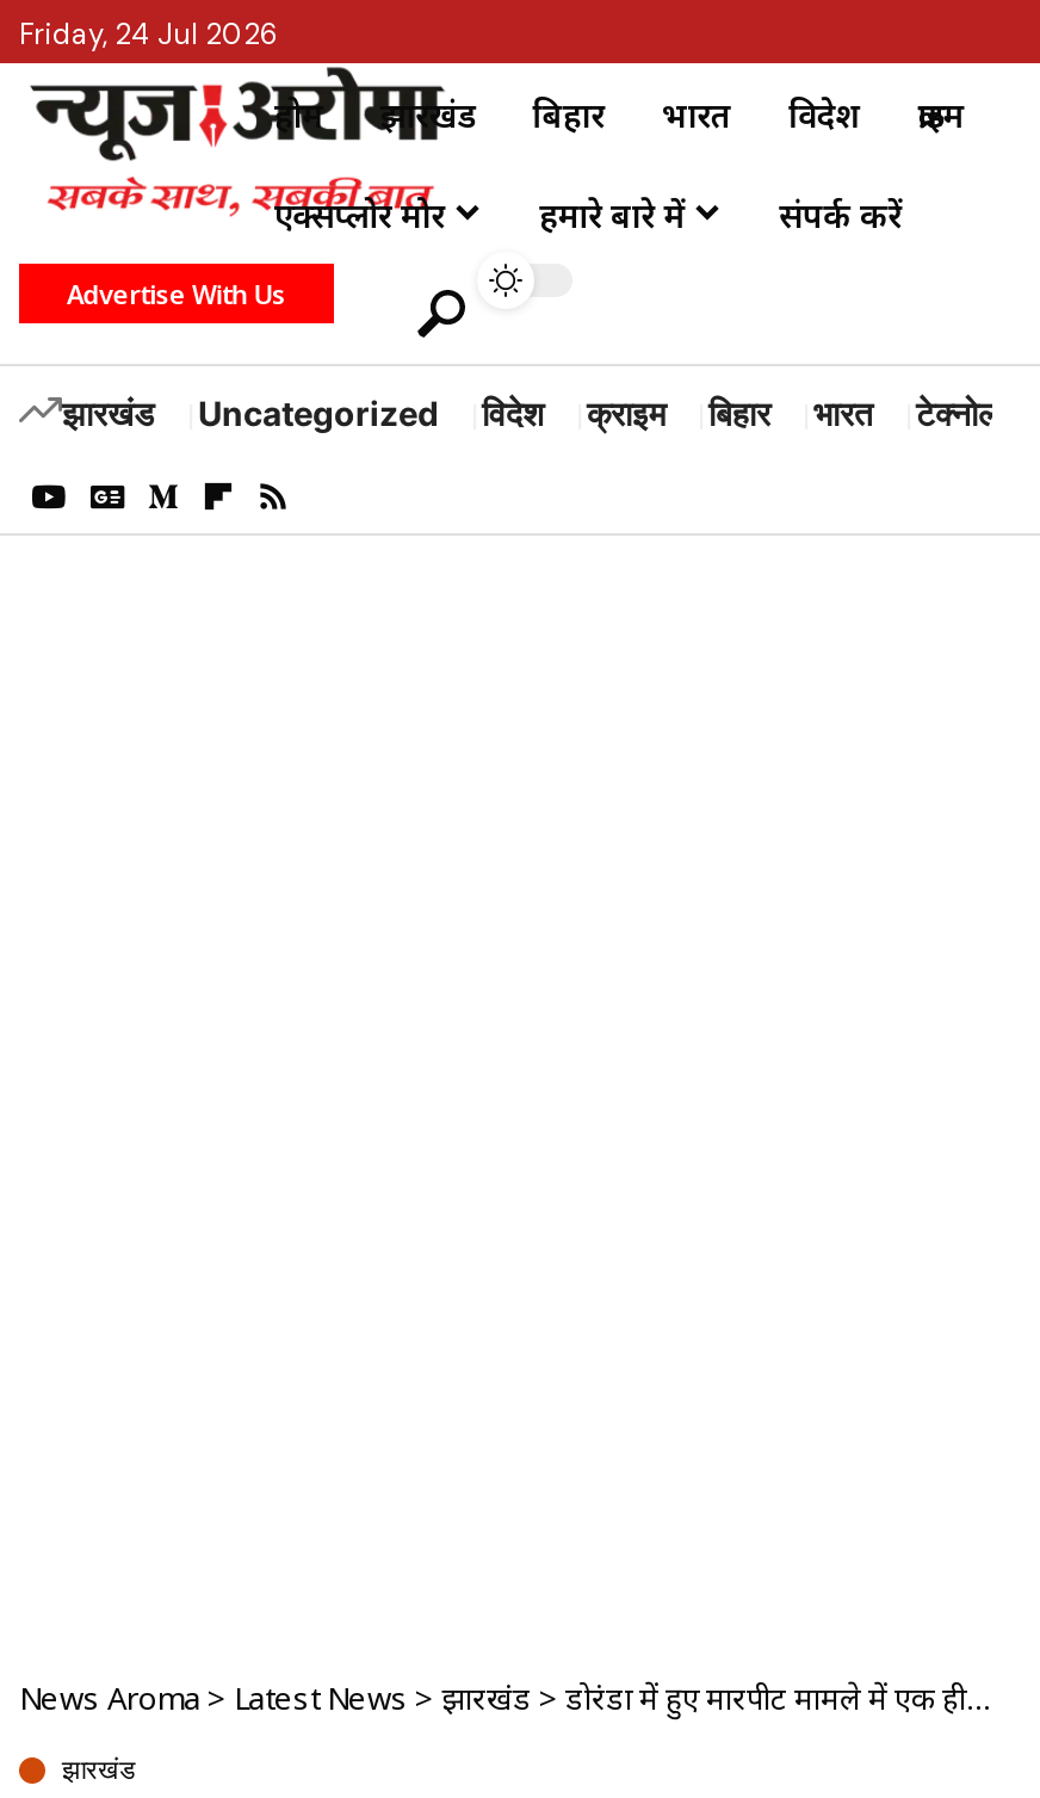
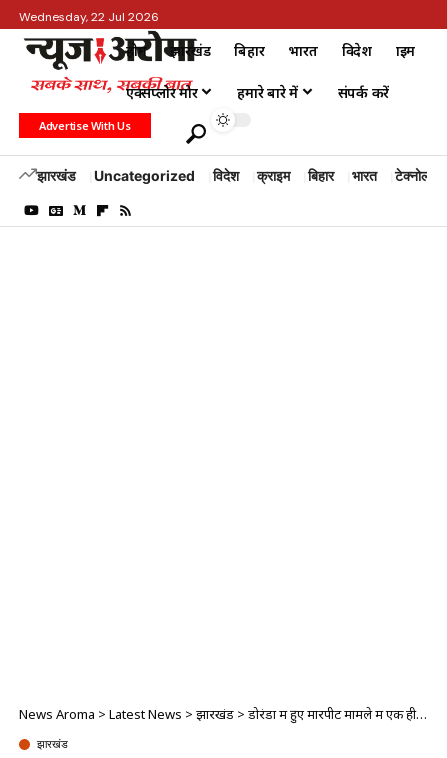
- Friday, 24 Jul 2026
+ Wednesday, 22 Jul 2026
